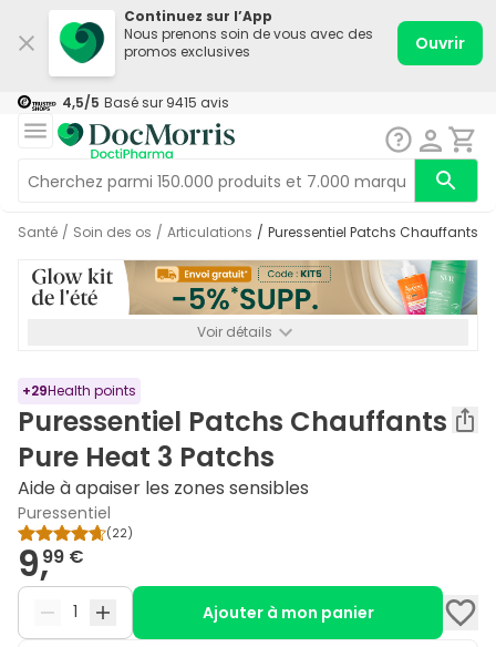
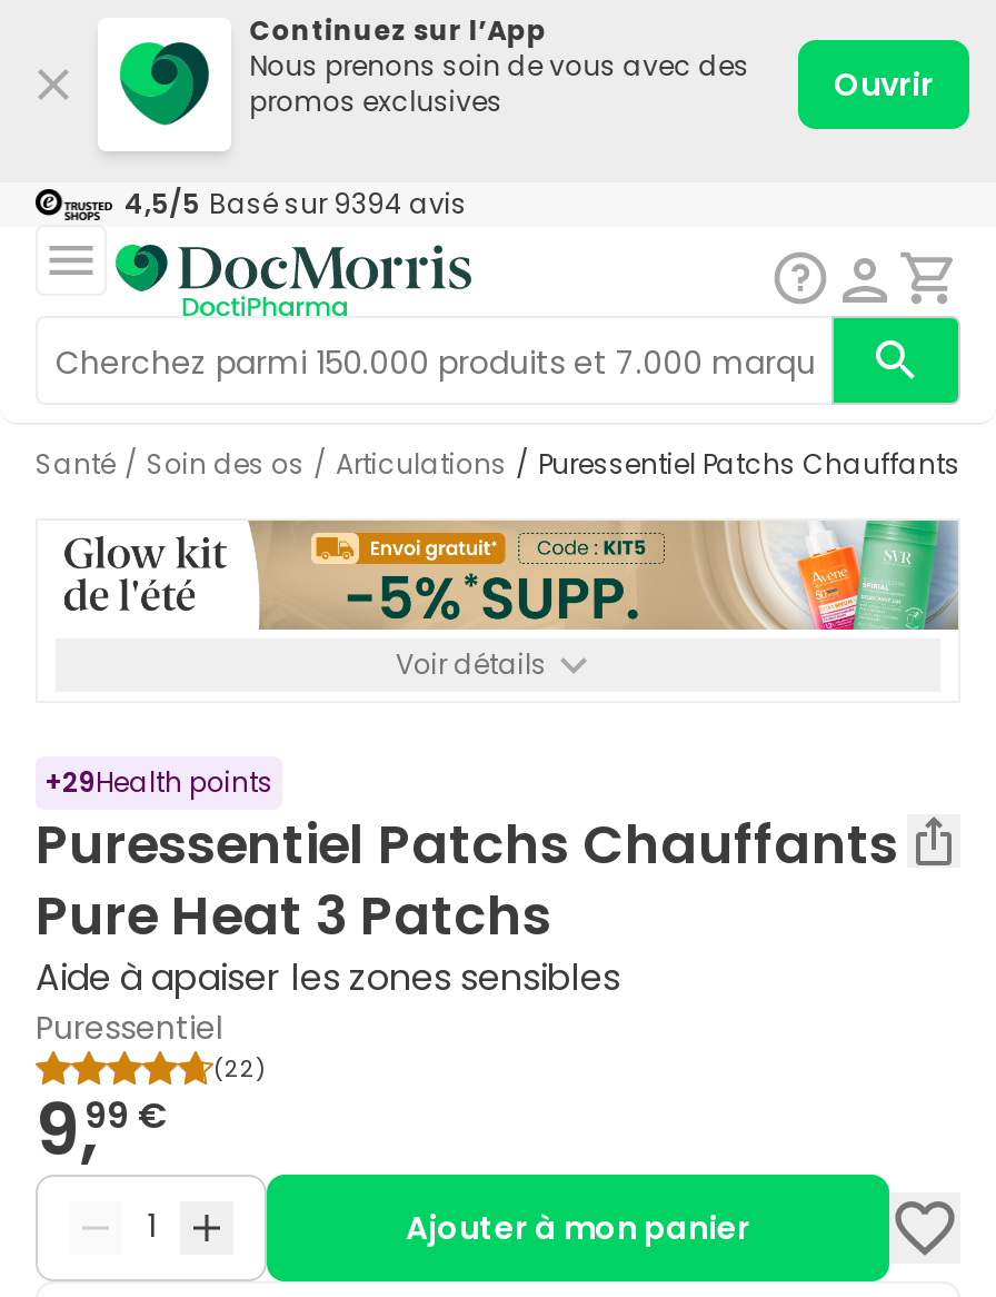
- 4,5/5 Basé sur 9415 avis
+ 4,5/5 Basé sur 9394 avis
